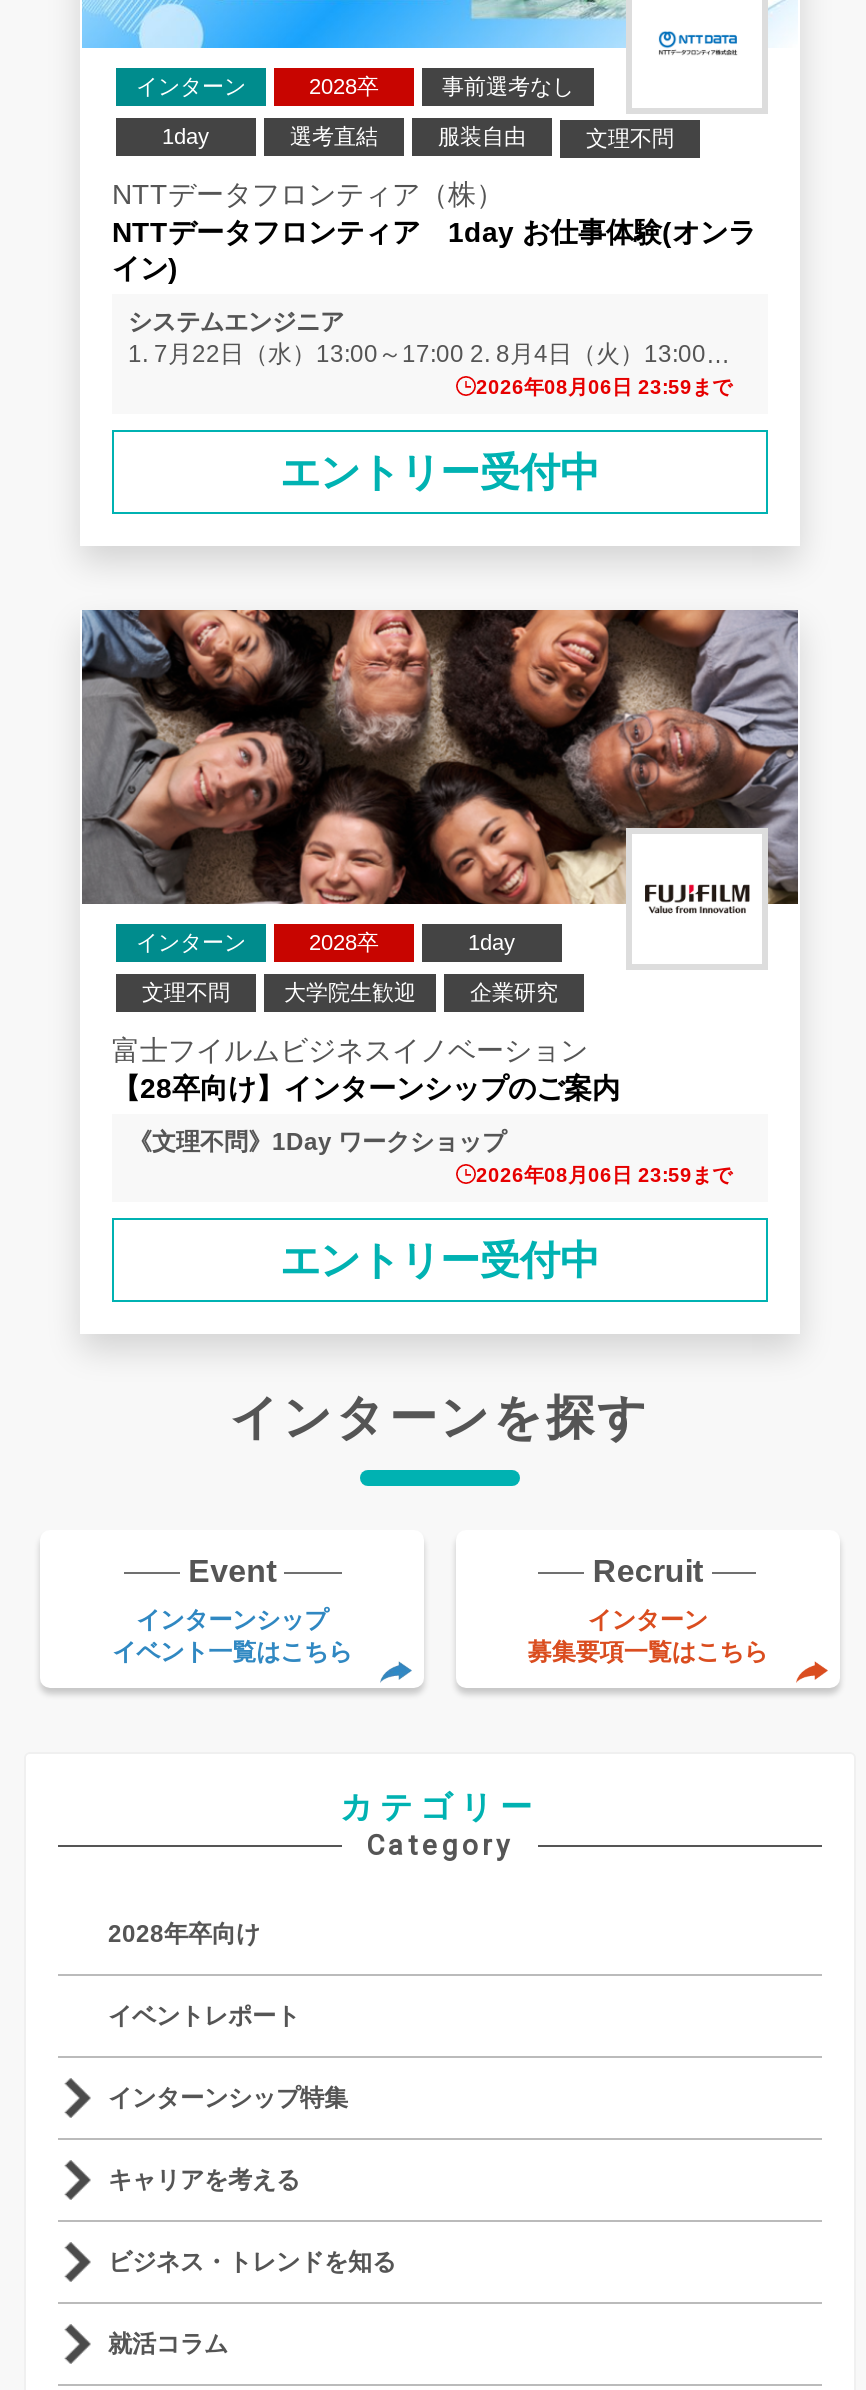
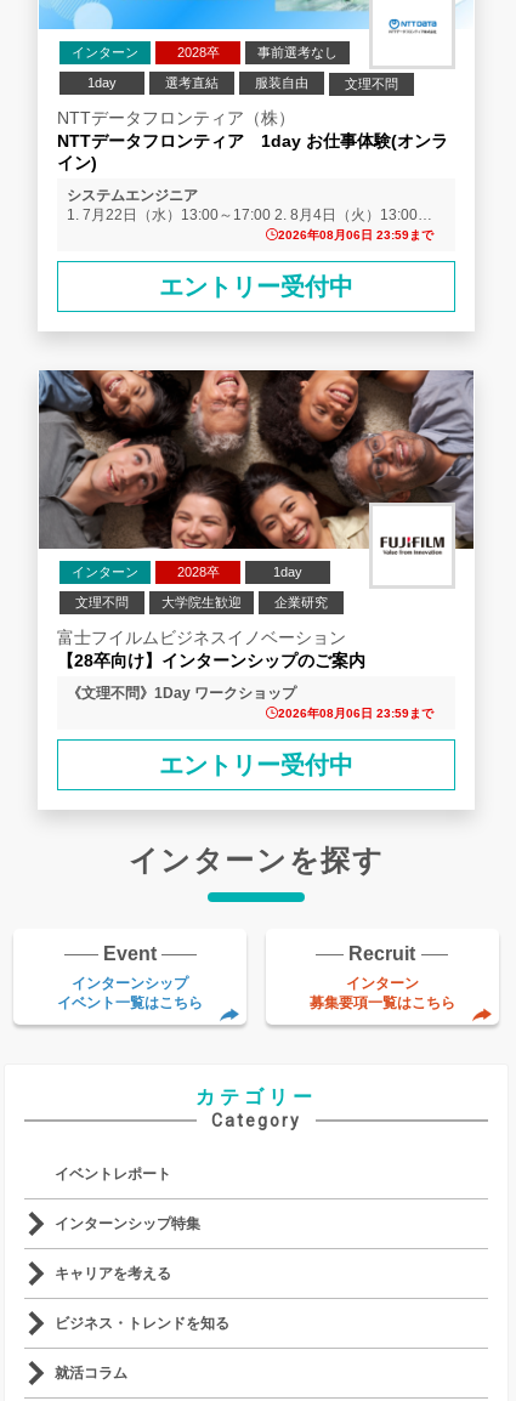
- 2028年卒向け
